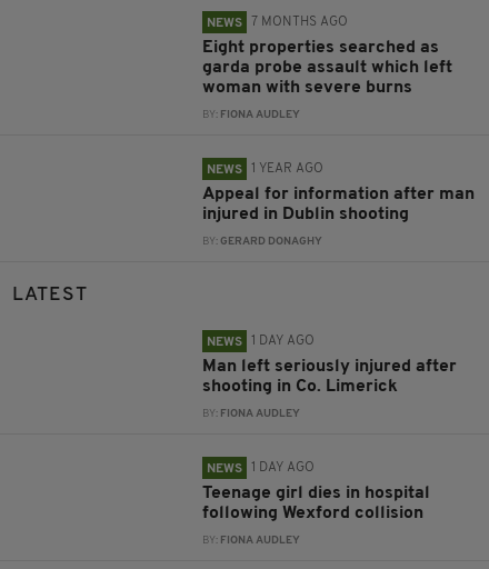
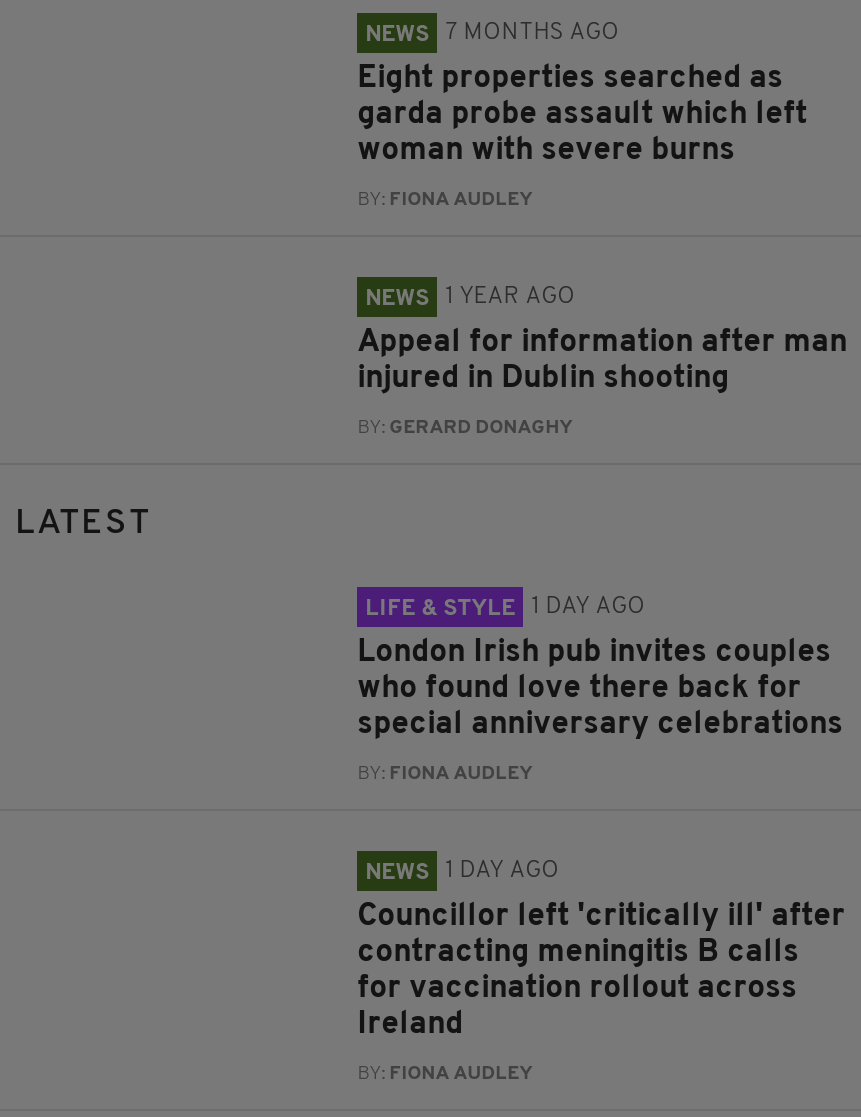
- NEWS
+ LIFE & STYLE

- Man left seriously injured after
- shooting in Co. Limerick
+ London Irish pub invites couples
+ who found love there back for
+ special anniversary celebrations

- Teenage girl dies in hospital
- following Wexford collision
+ Councillor left 'critically ill' after
+ contracting meningitis B calls
+ for vaccination rollout across
+ Ireland
